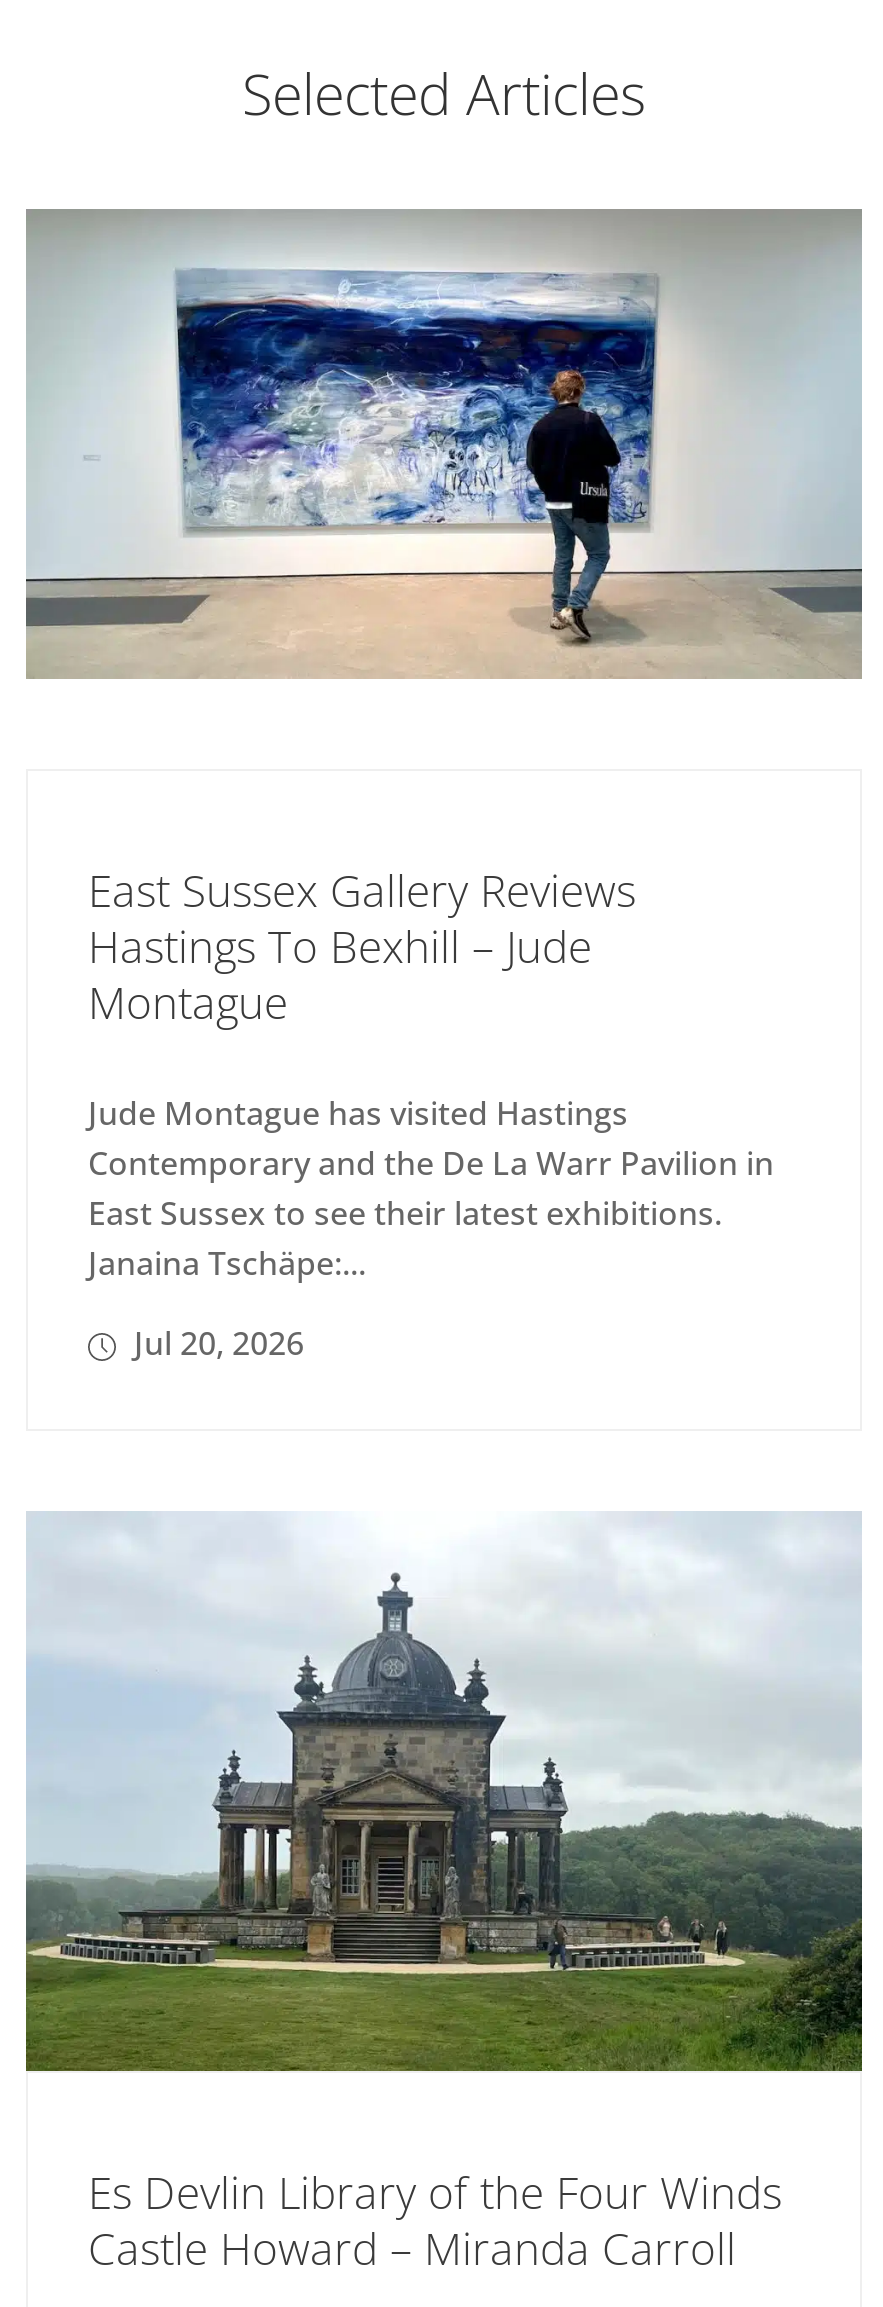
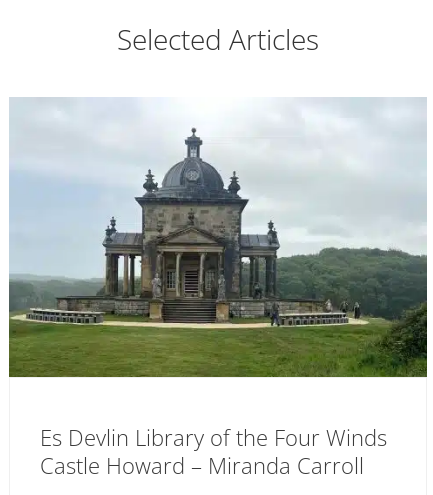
- [image]

- East Sussex Gallery Reviews
- Hastings To Bexhill – Jude
- Montague
- Jude Montague has visited Hastings
- Contemporary and the De La Warr Pavilion in
- East Sussex to see their latest exhibitions.
- Janaina Tschäpe:...
- Jul 20, 2026
